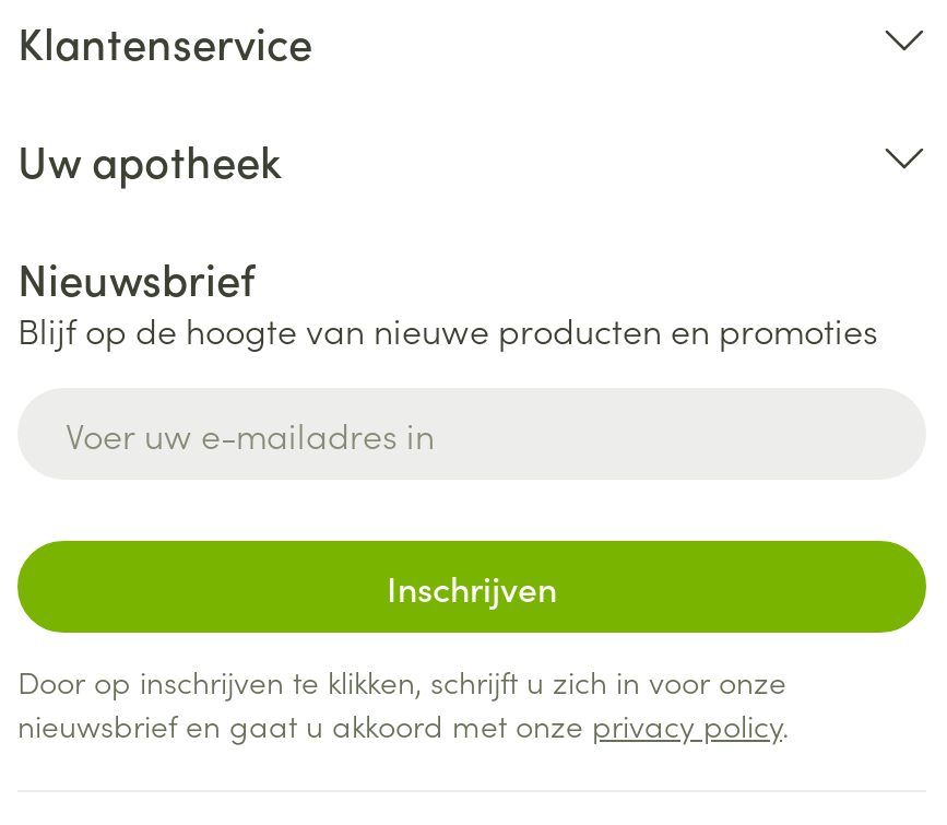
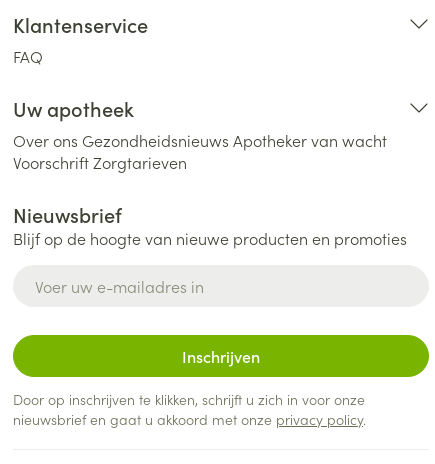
+ FAQ

+ Over ons Gezondheidsnieuws Apotheker van wacht
+ Voorschrift Zorgtarieven
